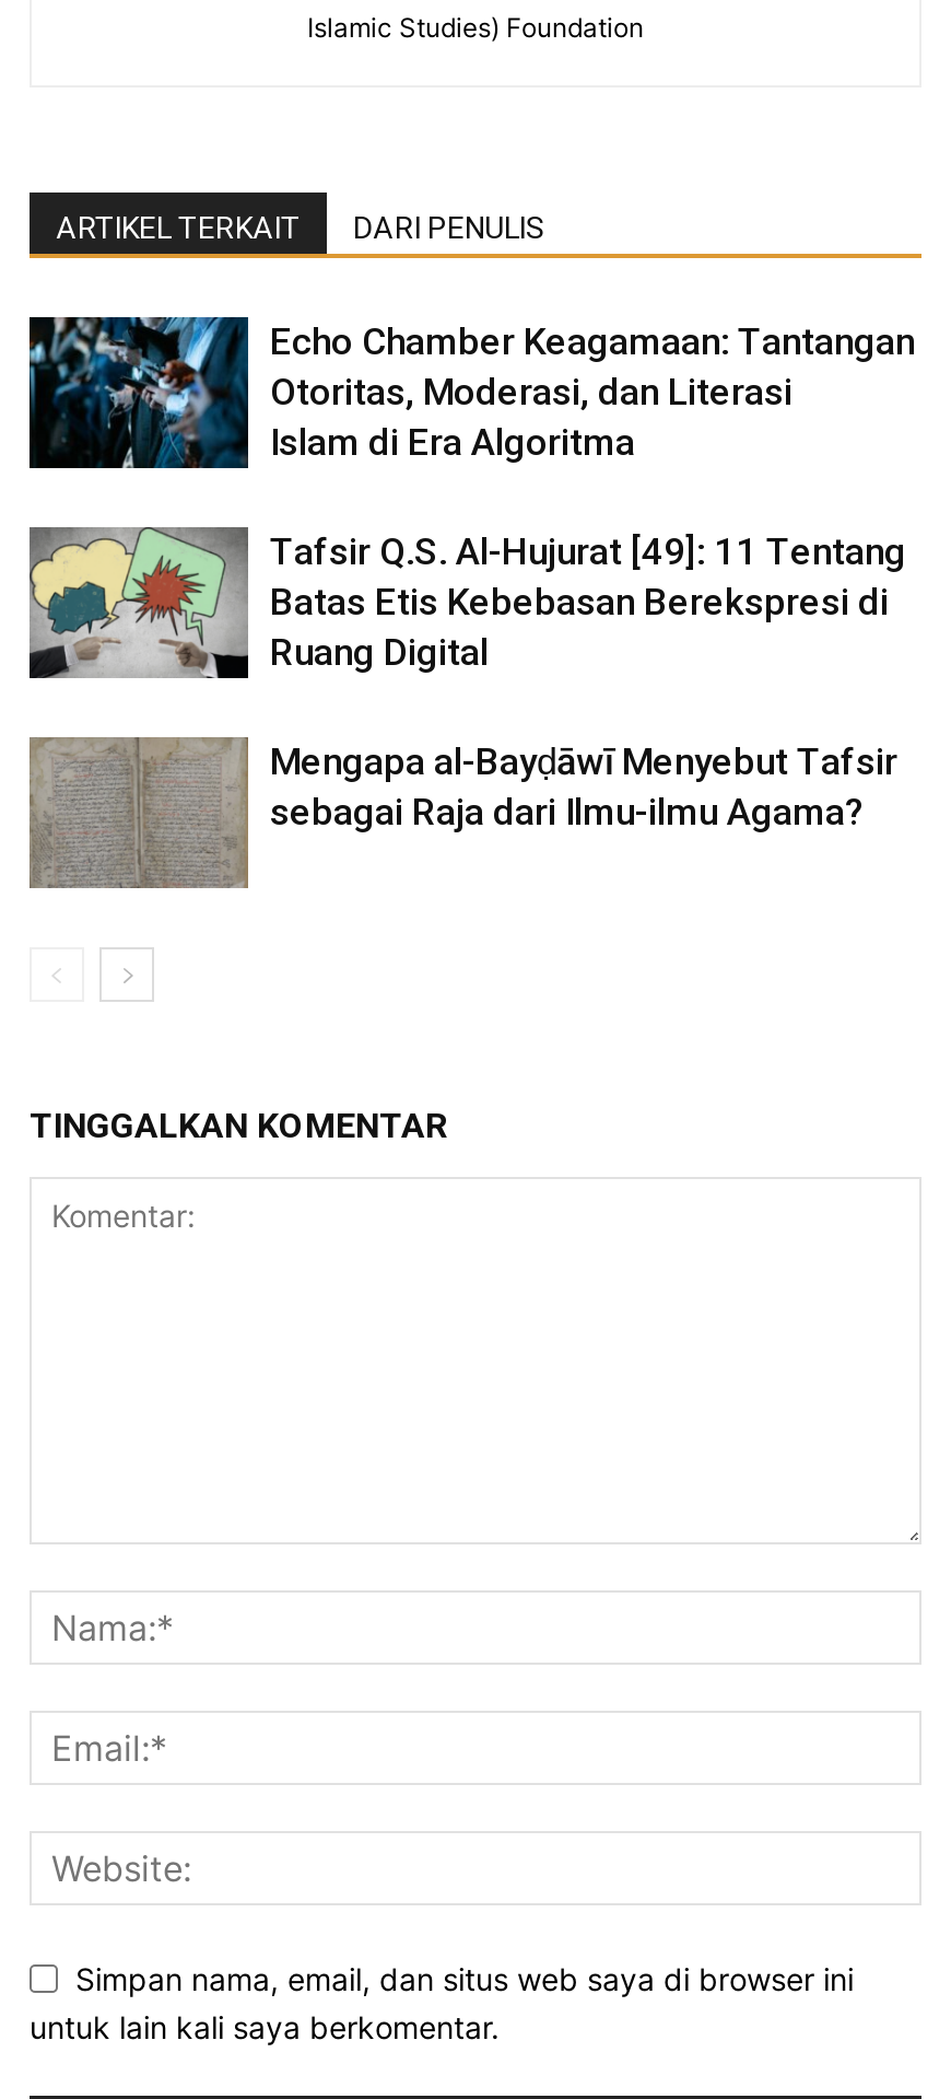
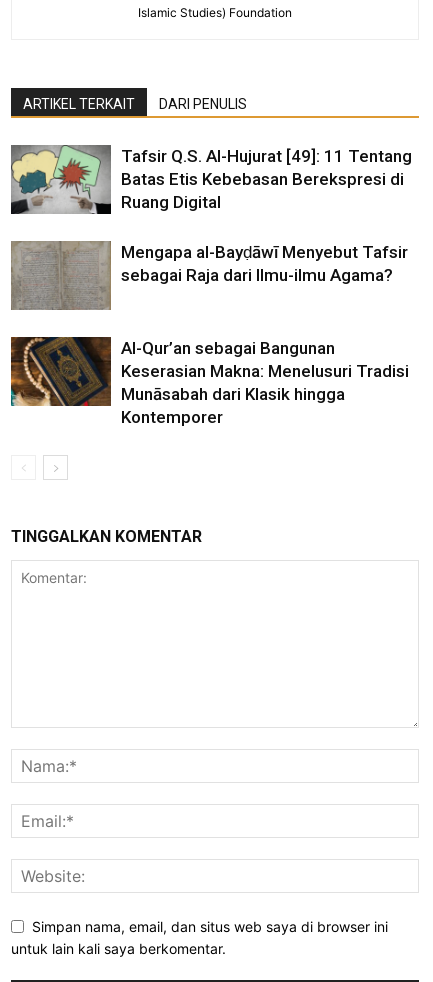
- [image]
- Echo Chamber Keagamaan: Tantangan
- Otoritas, Moderasi, dan Literasi
- Islam di Era Algoritma

moved up: [image] | Tafsir Q.S. Al-Hujurat [49]: 11 Tentang | Batas Etis Kebebasan Berekspresi di | Ruang Digital | Mengapa al-Bayḍāwī Menyebut Tafsir | sebagai Raja dari Ilmu-ilmu Agama?

+ [image]
+ Al-Qur’an sebagai Bangunan
+ Keserasian Makna: Menelusuri Tradisi
+ Munāsabah dari Klasik hingga
+ Kontemporer
